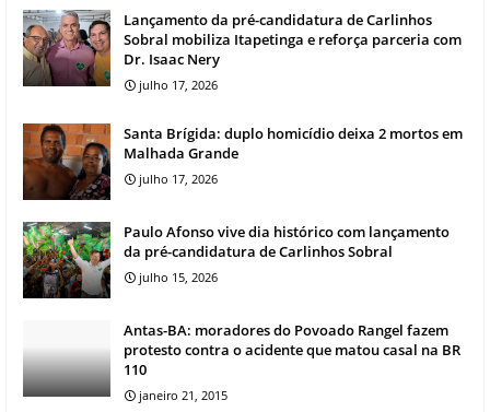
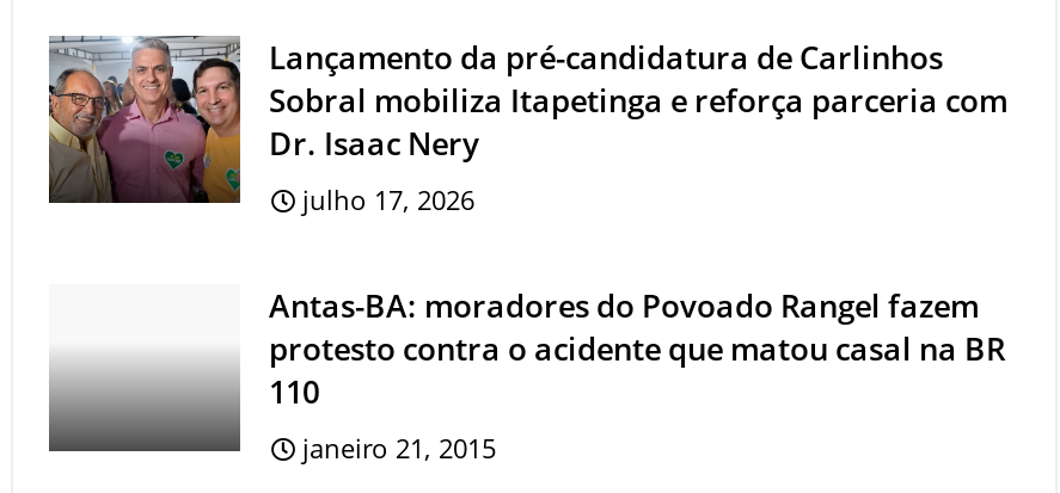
- [image]
- Santa Brígida: duplo homicídio deixa 2 mortos em
- Malhada Grande
- julho 17, 2026
- Paulo Afonso vive dia histórico com lançamento
- da pré-candidatura de Carlinhos Sobral
- julho 15, 2026

- [image]
